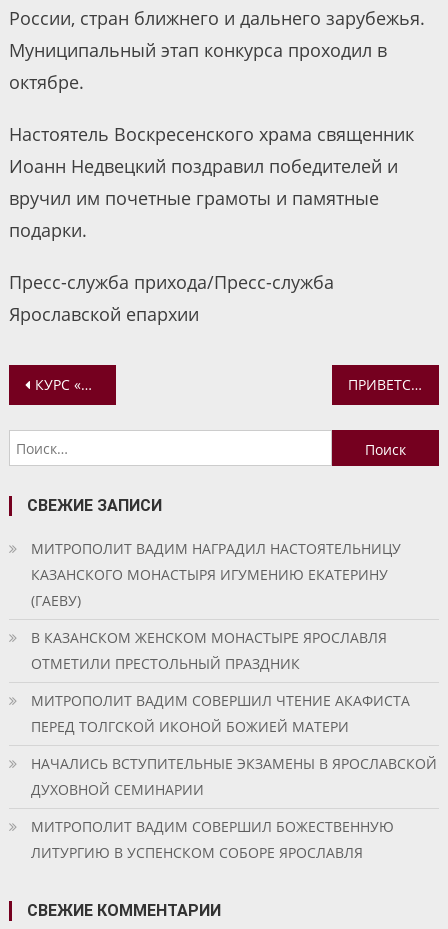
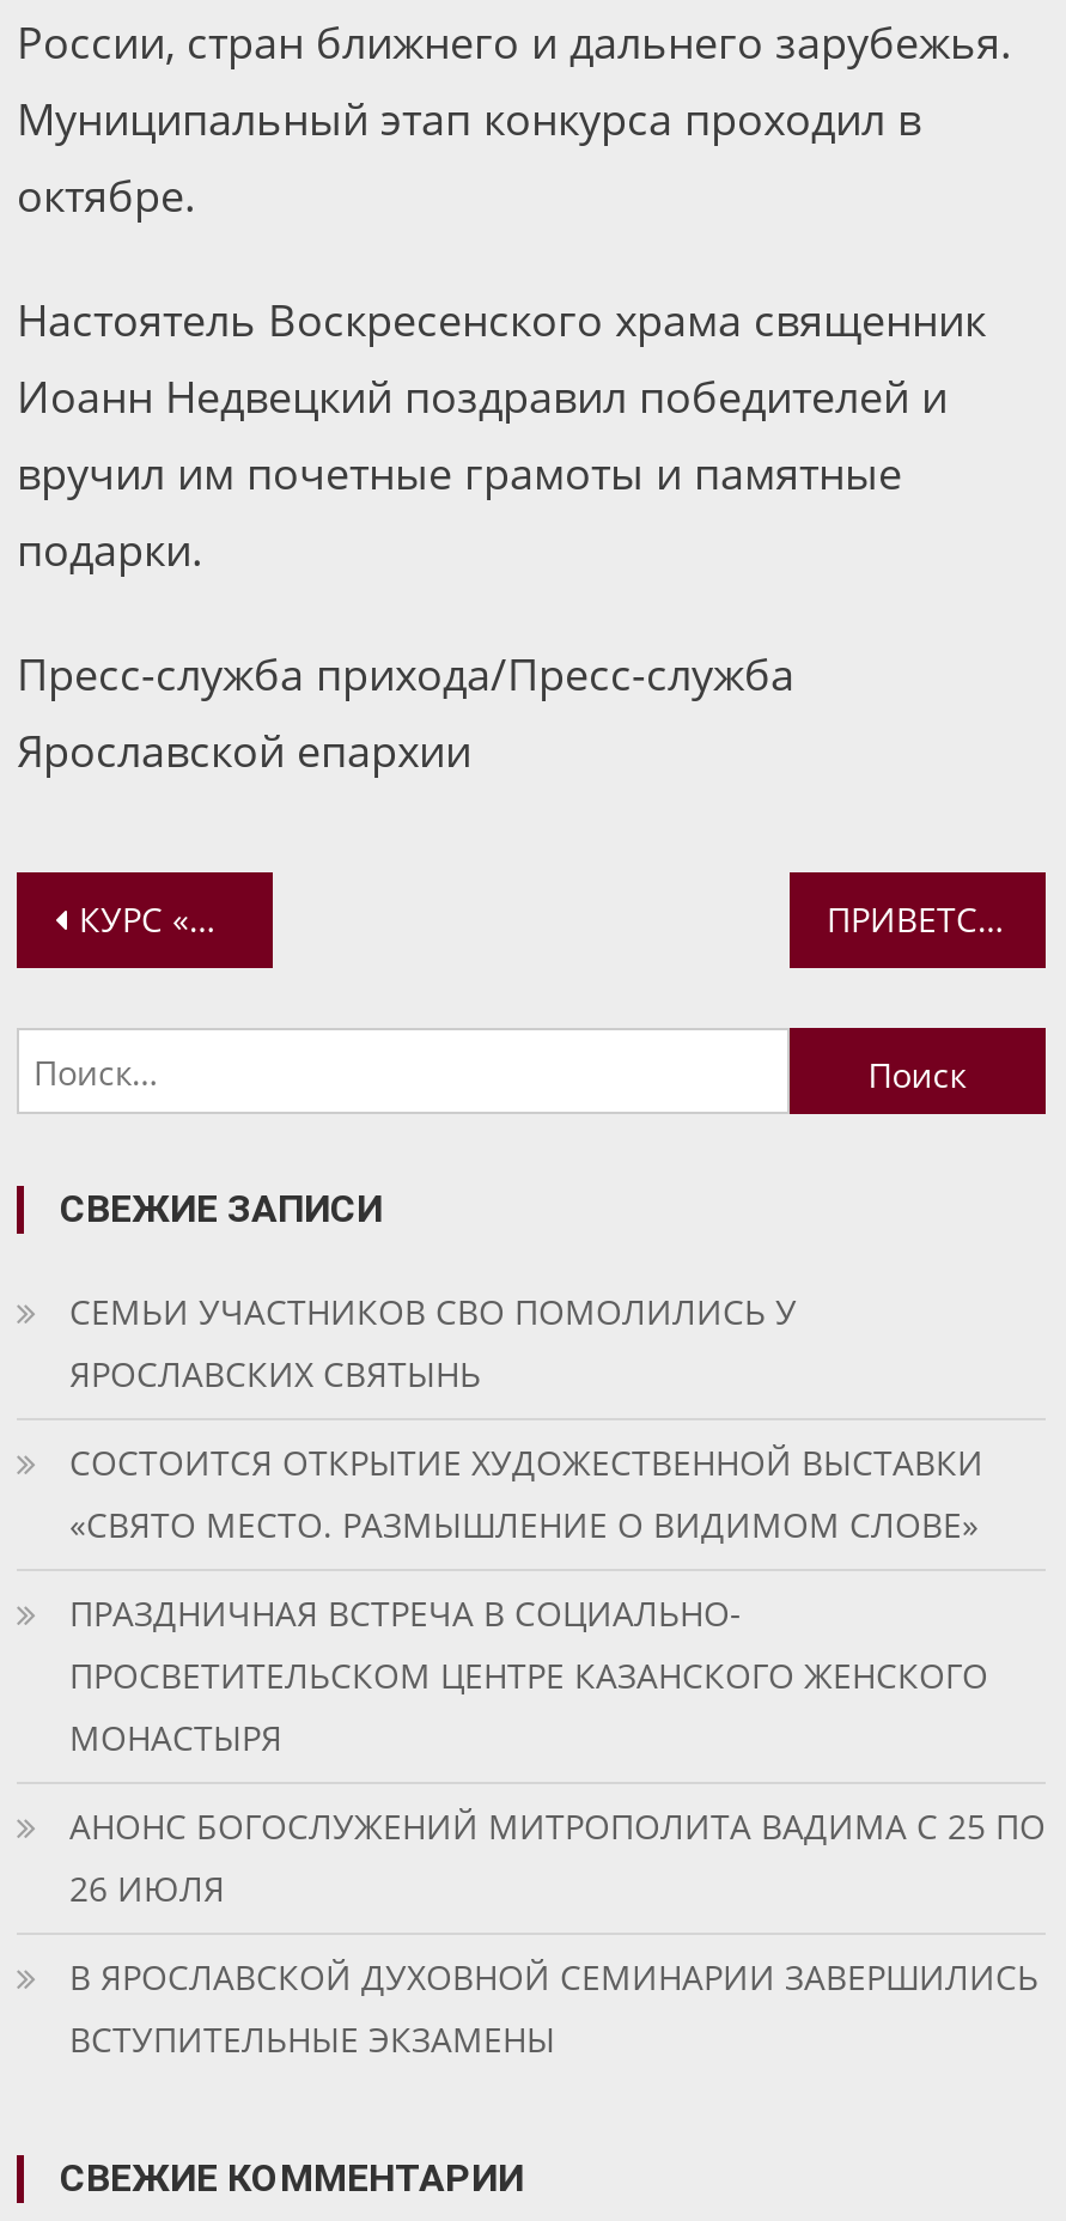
- МИТРОПОЛИТ ВАДИМ НАГРАДИЛ НАСТОЯТЕЛЬНИЦУ
- КАЗАНСКОГО МОНАСТЫРЯ ИГУМЕНИЮ ЕКАТЕРИНУ
- (ГАЕВУ)
+ СЕМЬИ УЧАСТНИКОВ СВО ПОМОЛИЛИСЬ У
+ ЯРОСЛАВСКИХ СВЯТЫНЬ

- В КАЗАНСКОМ ЖЕНСКОМ МОНАСТЫРЕ ЯРОСЛАВЛЯ
- ОТМЕТИЛИ ПРЕСТОЛЬНЫЙ ПРАЗДНИК
+ СОСТОИТСЯ ОТКРЫТИЕ ХУДОЖЕСТВЕННОЙ ВЫСТАВКИ
+ «СВЯТО МЕСТО. РАЗМЫШЛЕНИЕ О ВИДИМОМ СЛОВЕ»

- МИТРОПОЛИТ ВАДИМ СОВЕРШИЛ ЧТЕНИЕ АКАФИСТА
- ПЕРЕД ТОЛГСКОЙ ИКОНОЙ БОЖИЕЙ МАТЕРИ
+ ПРАЗДНИЧНАЯ ВСТРЕЧА В СОЦИАЛЬНО-
+ ПРОСВЕТИТЕЛЬСКОМ ЦЕНТРЕ КАЗАНСКОГО ЖЕНСКОГО
+ МОНАСТЫРЯ

- НАЧАЛИСЬ ВСТУПИТЕЛЬНЫЕ ЭКЗАМЕНЫ В ЯРОСЛАВСКОЙ
- ДУХОВНОЙ СЕМИНАРИИ
+ АНОНС БОГОСЛУЖЕНИЙ МИТРОПОЛИТА ВАДИМА С 25 ПО
+ 26 ИЮЛЯ

- МИТРОПОЛИТ ВАДИМ СОВЕРШИЛ БОЖЕСТВЕННУЮ
- ЛИТУРГИЮ В УСПЕНСКОМ СОБОРЕ ЯРОСЛАВЛЯ
+ В ЯРОСЛАВСКОЙ ДУХОВНОЙ СЕМИНАРИИ ЗАВЕРШИЛИСЬ
+ ВСТУПИТЕЛЬНЫЕ ЭКЗАМЕНЫ
